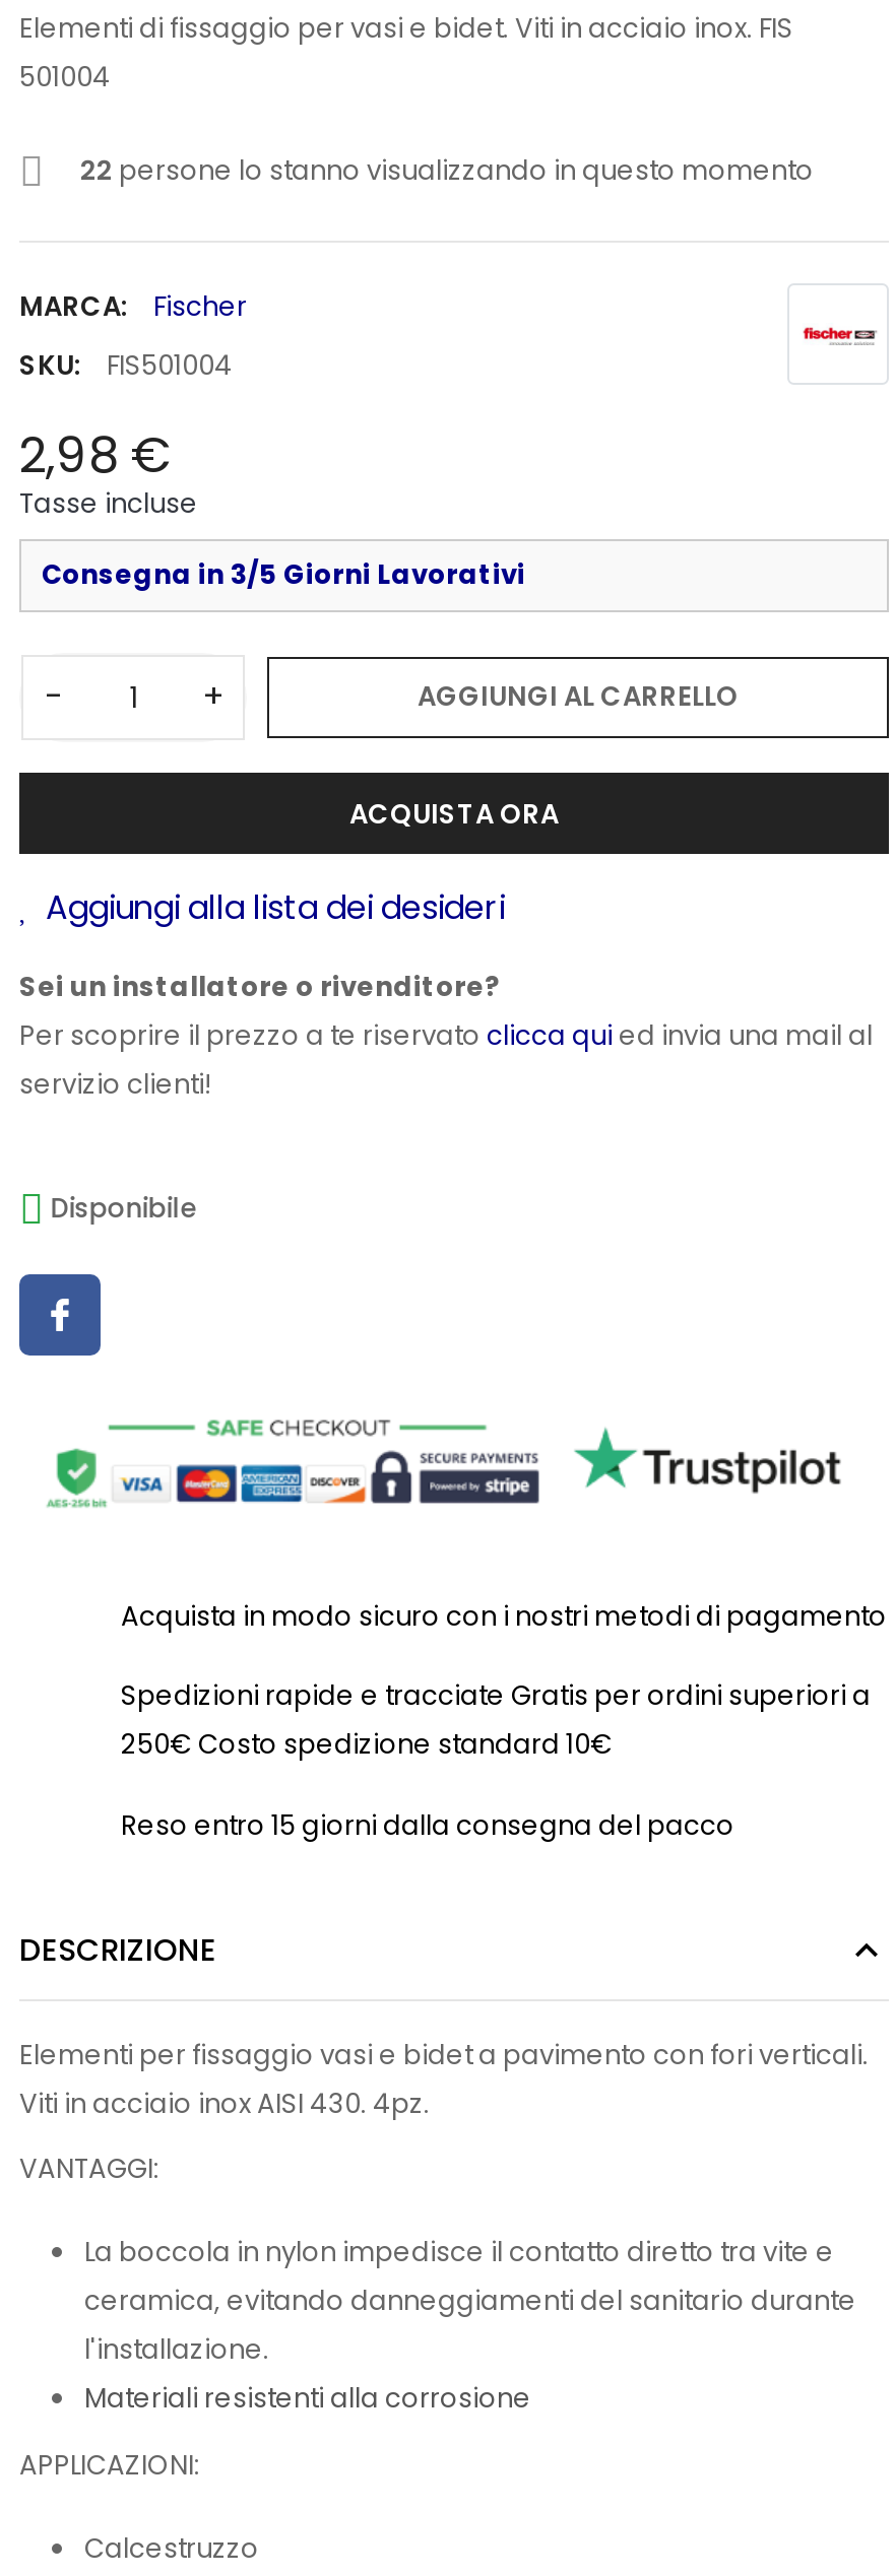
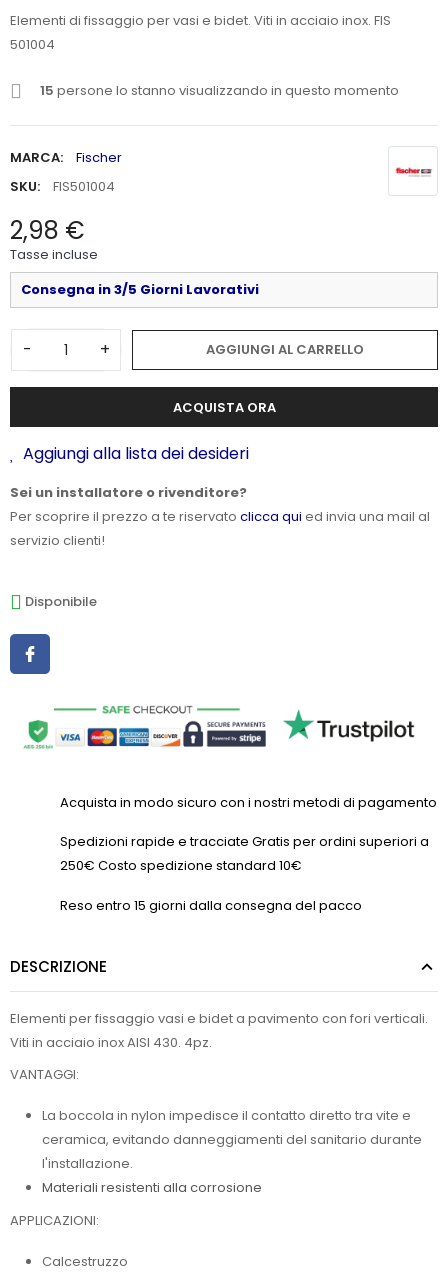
- 22 persone lo stanno visualizzando in questo momento
+ 15 persone lo stanno visualizzando in questo momento
